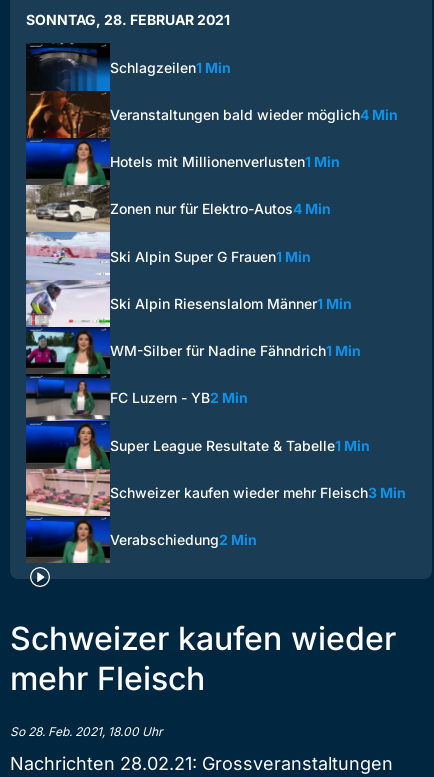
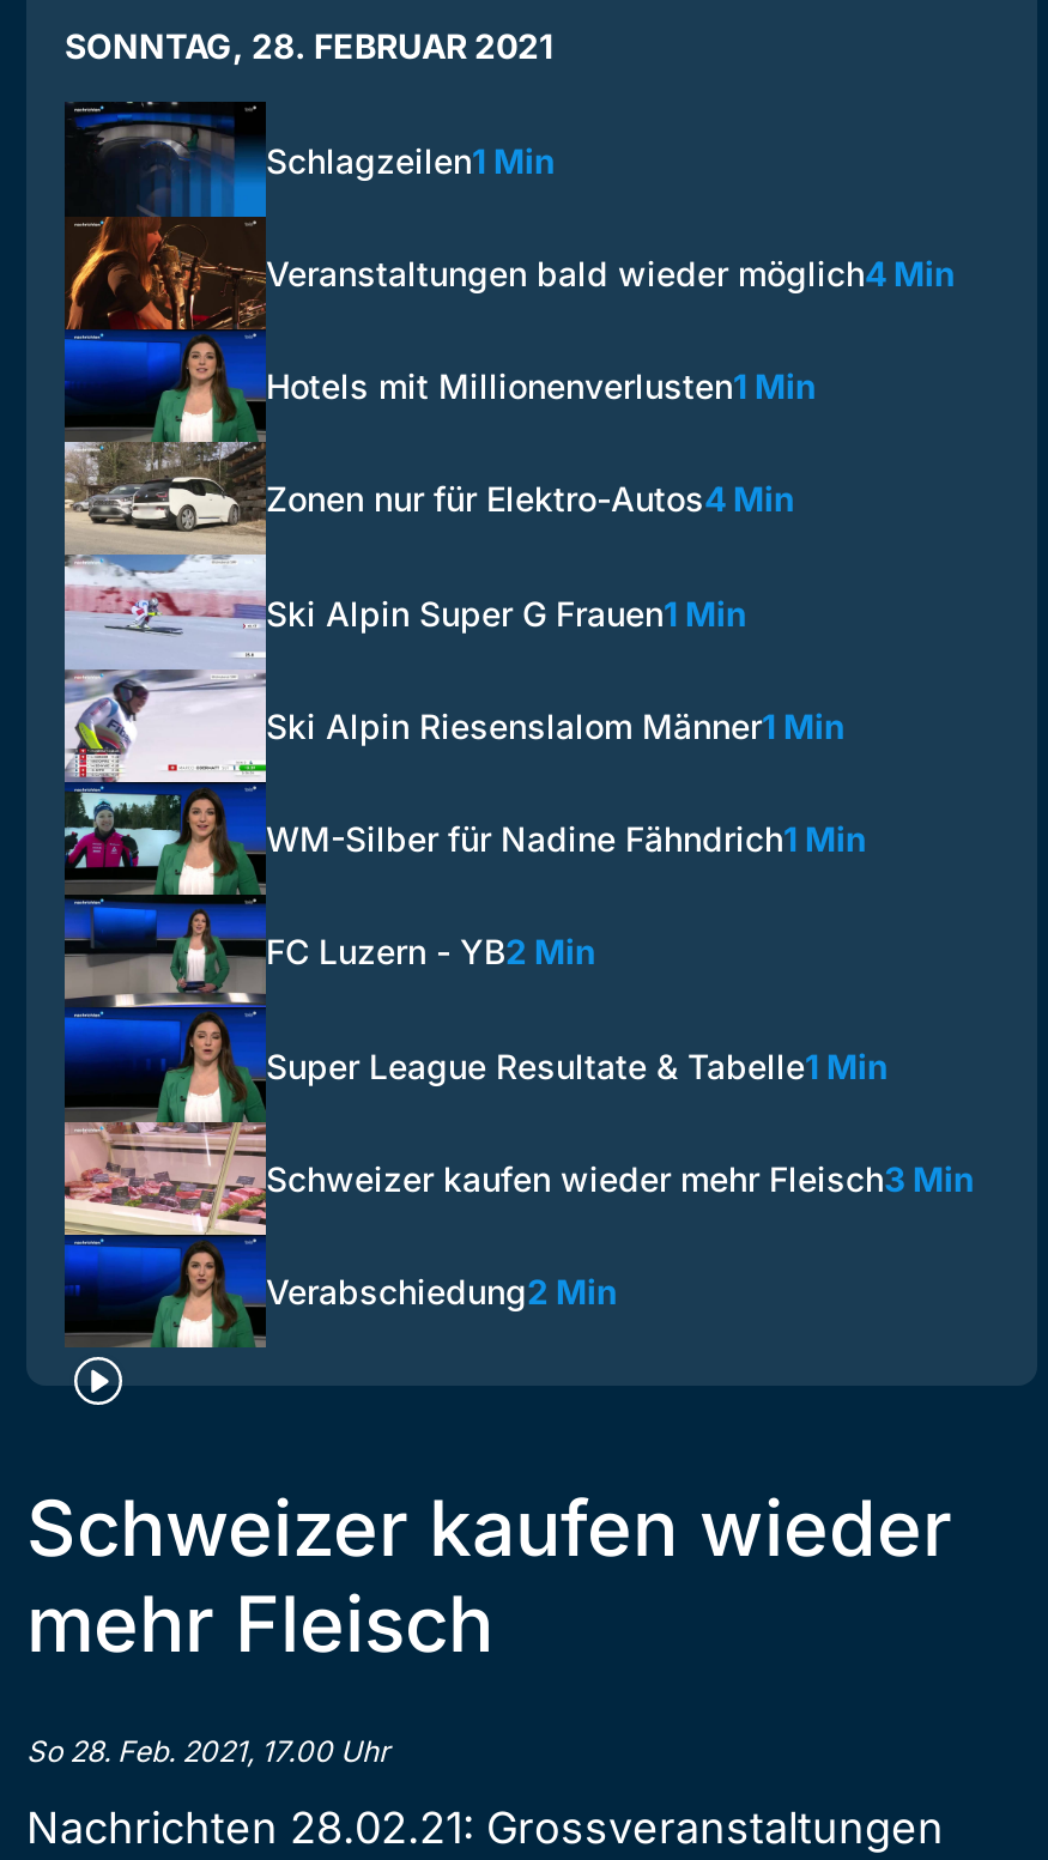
- So 28. Feb. 2021, 18.00 Uhr
+ So 28. Feb. 2021, 17.00 Uhr
